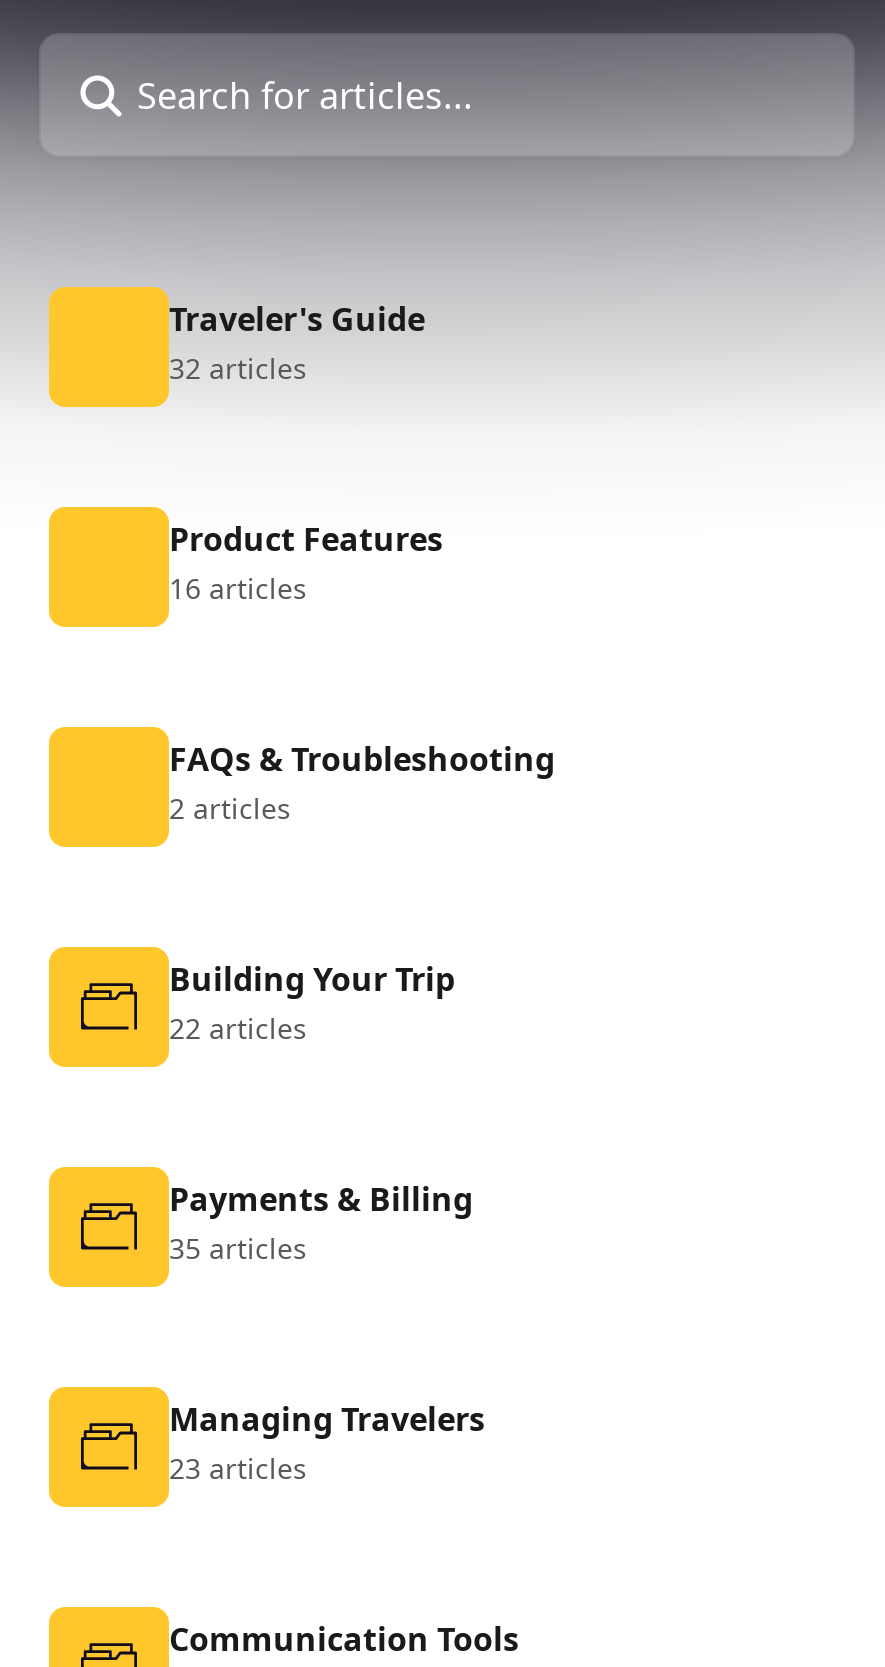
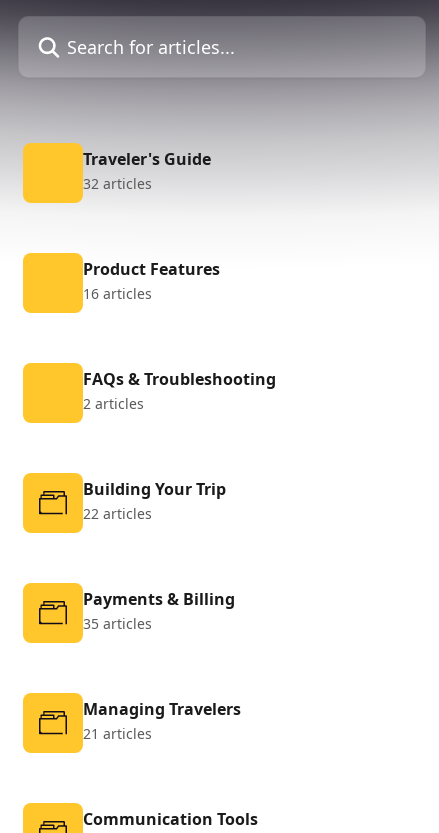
- 23 articles
+ 21 articles
